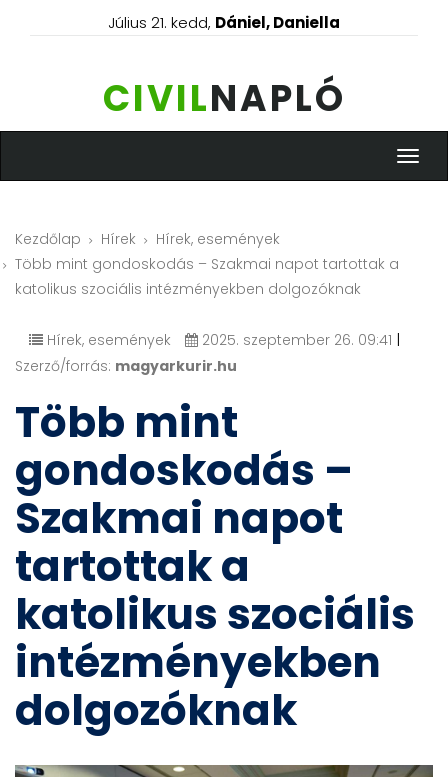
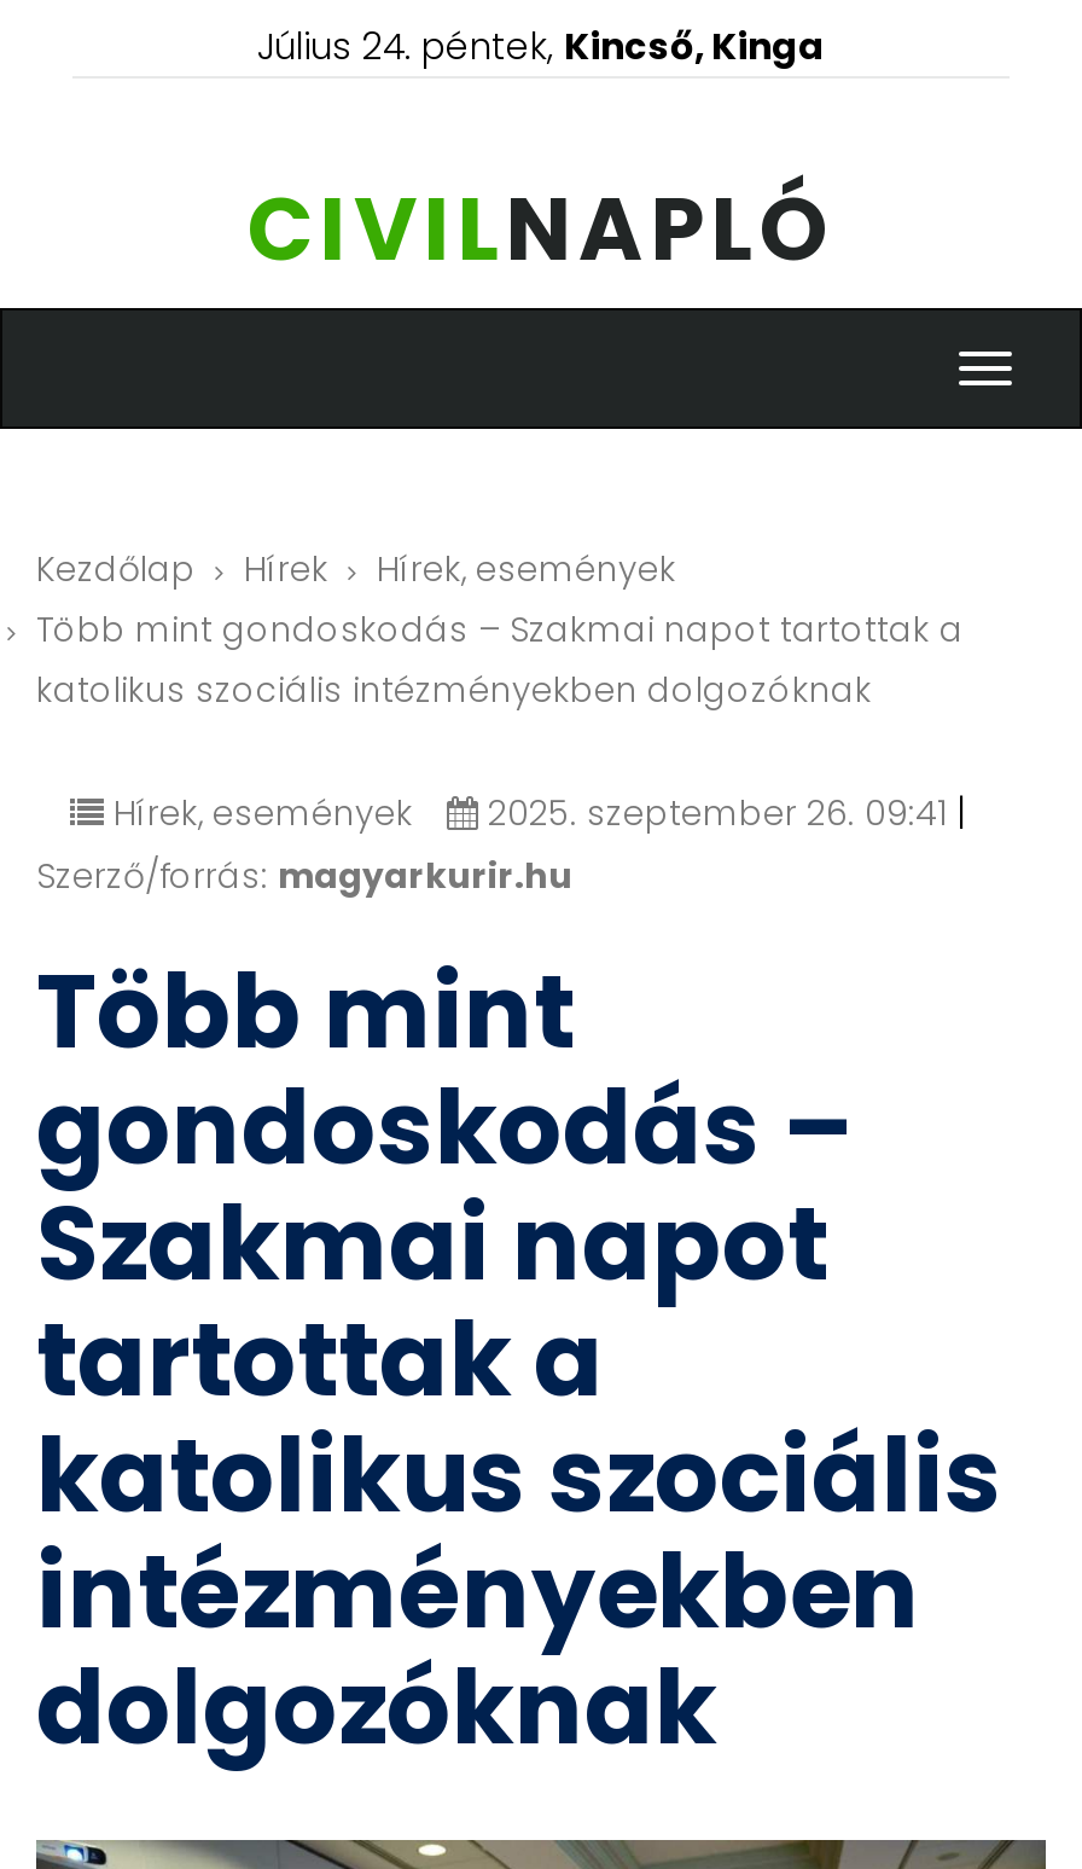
- Július 21. kedd, Dániel, Daniella
+ Július 24. péntek, Kincső, Kinga
